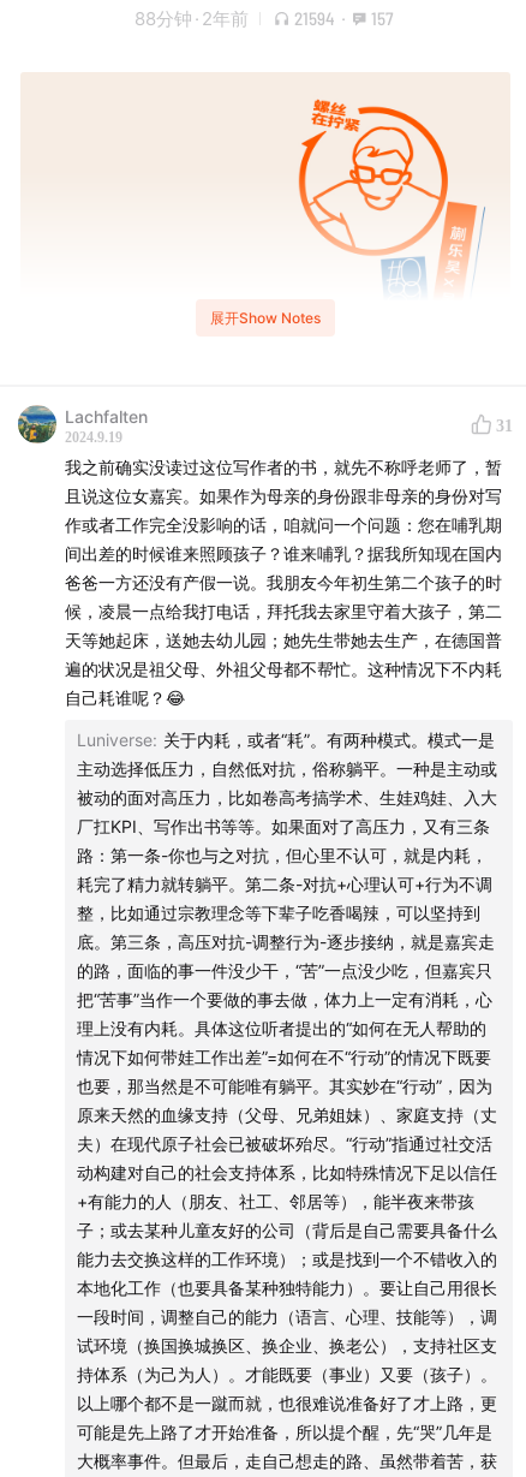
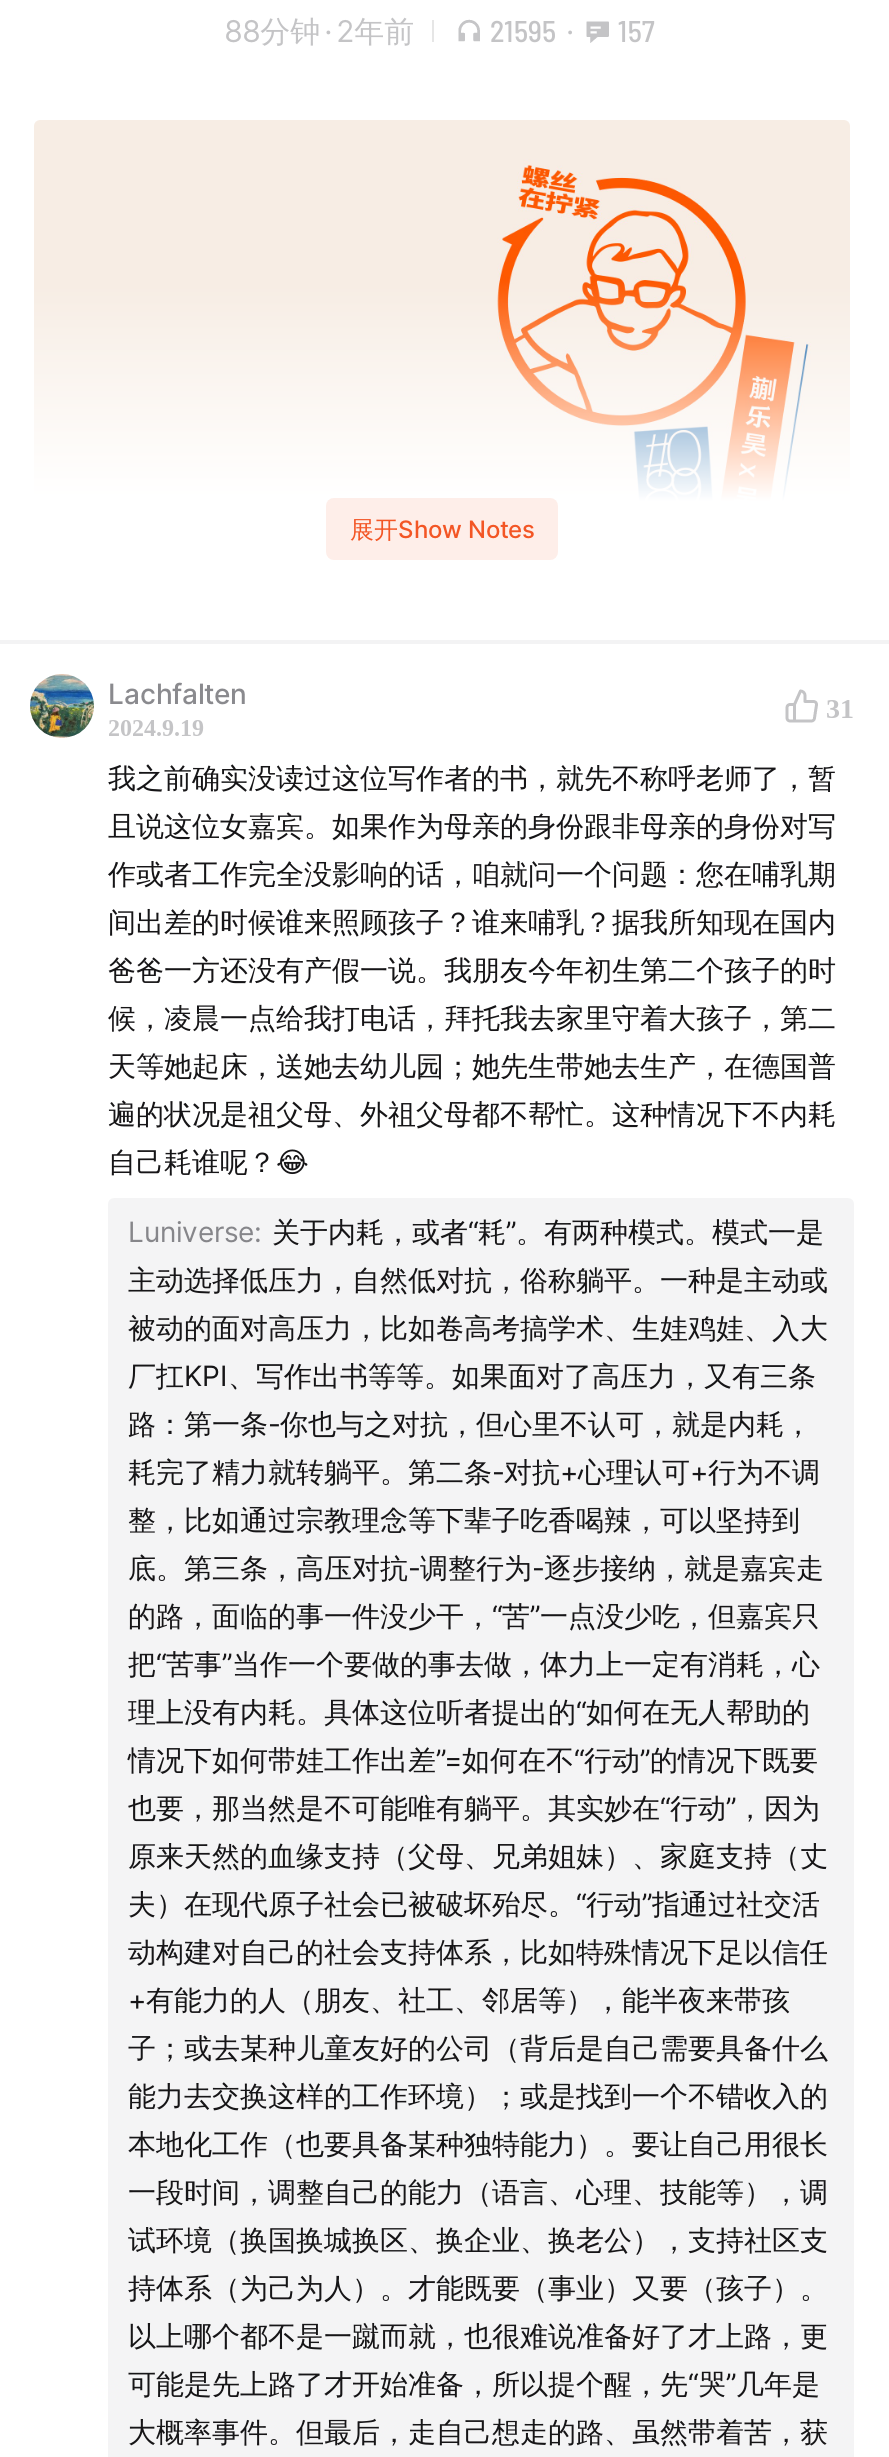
- 88分钟 · 2年前 21594 · 157
+ 88分钟 · 2年前 21595 · 157
